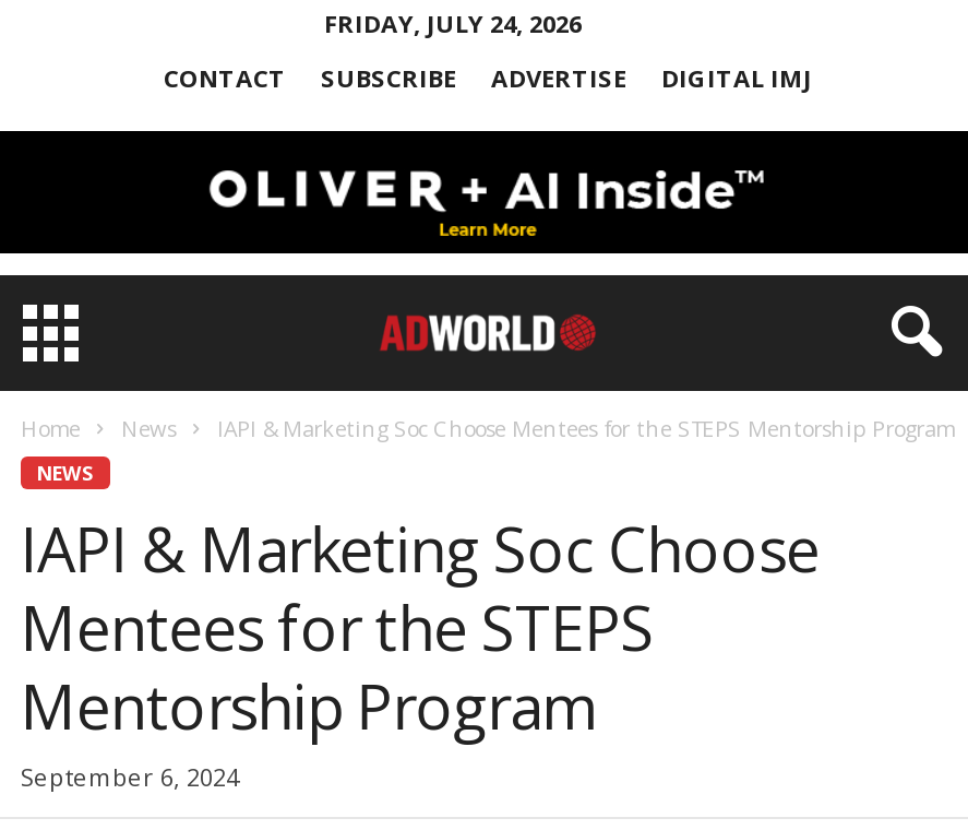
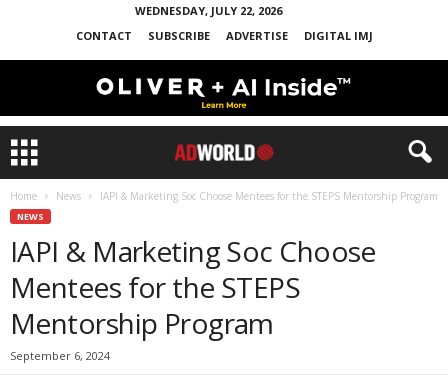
- FRIDAY, JULY 24, 2026
+ WEDNESDAY, JULY 22, 2026
